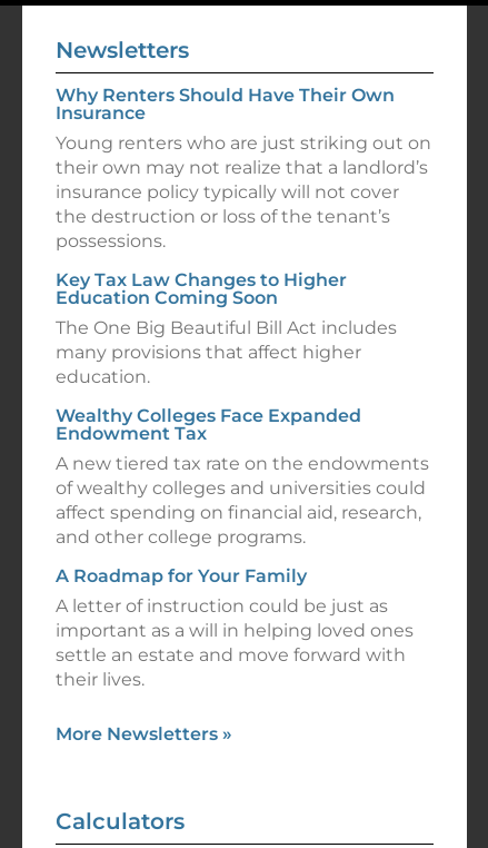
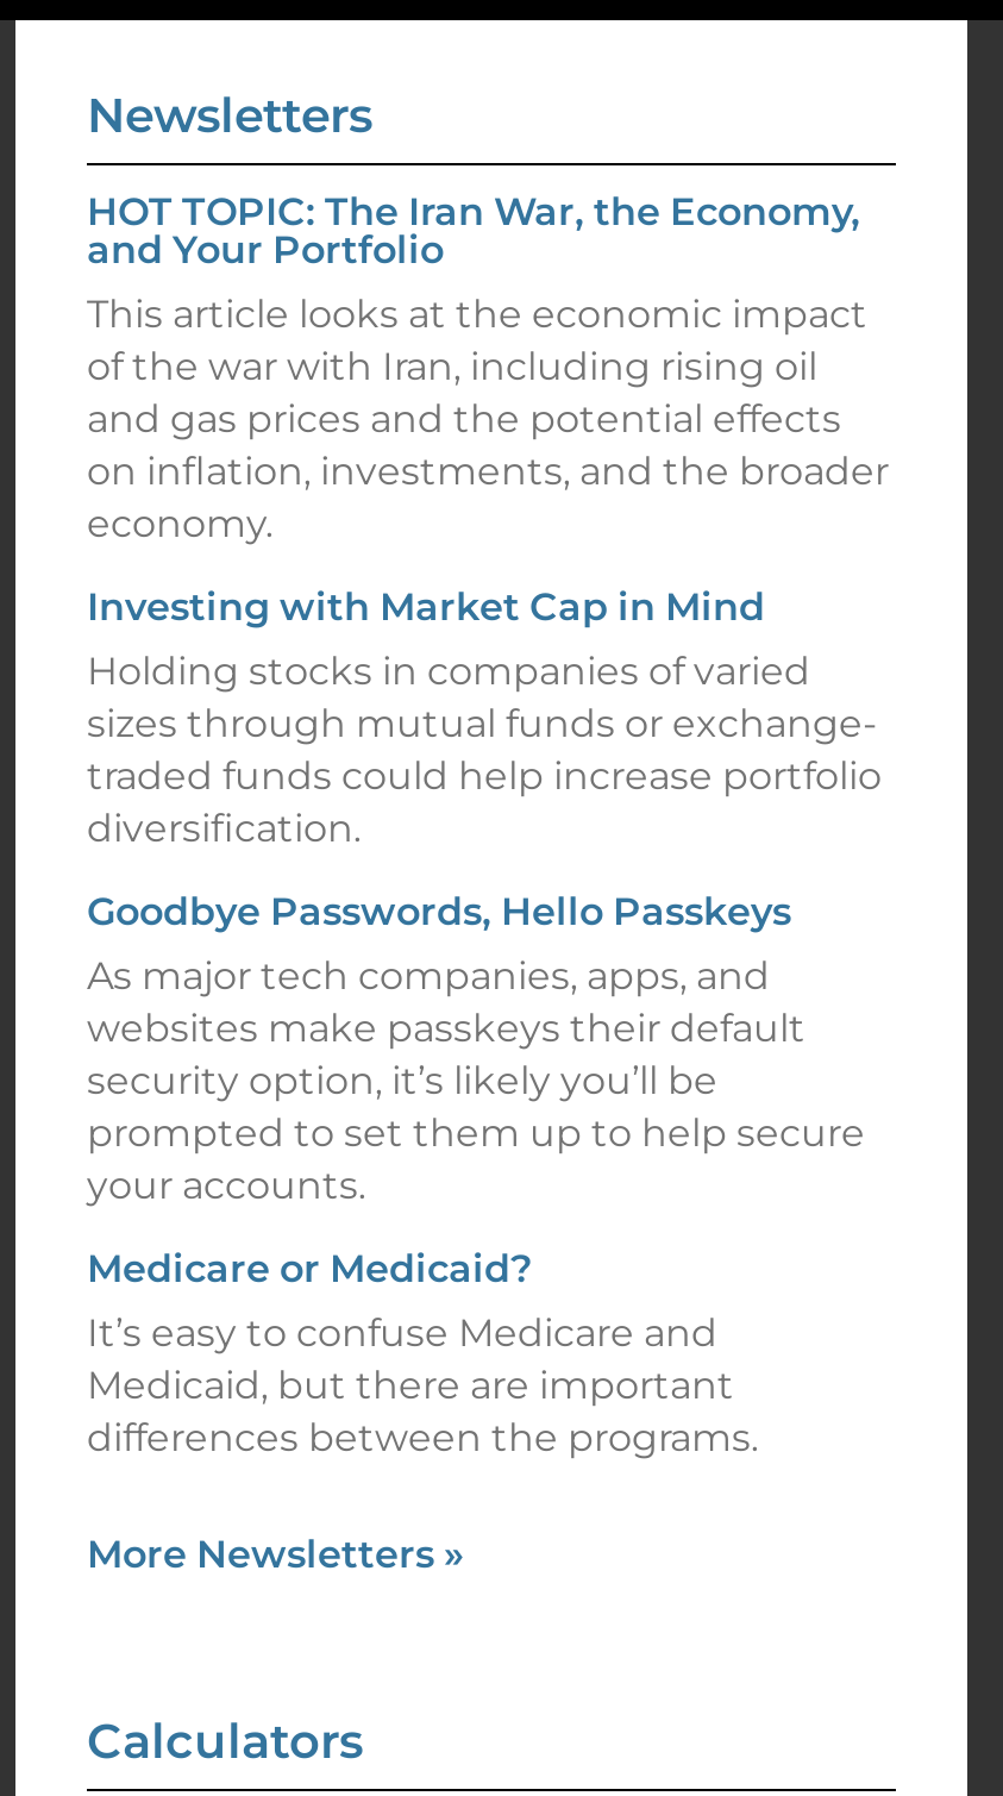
- Why Renters Should Have Their Own
- Insurance
- Young renters who are just striking out on
- their own may not realize that a landlord’s
- insurance policy typically will not cover
- the destruction or loss of the tenant’s
- possessions.
+ HOT TOPIC: The Iran War, the Economy,
+ and Your Portfolio
+ This article looks at the economic impact
+ of the war with Iran, including rising oil
+ and gas prices and the potential effects
+ on inflation, investments, and the broader
+ economy.

- Key Tax Law Changes to Higher
- Education Coming Soon
- The One Big Beautiful Bill Act includes
- many provisions that affect higher
- education.
+ Investing with Market Cap in Mind
+ Holding stocks in companies of varied
+ sizes through mutual funds or exchange-
+ traded funds could help increase portfolio
+ diversification.

- Wealthy Colleges Face Expanded
- Endowment Tax
- A new tiered tax rate on the endowments
- of wealthy colleges and universities could
- affect spending on financial aid, research,
- and other college programs.
+ Goodbye Passwords, Hello Passkeys
+ As major tech companies, apps, and
+ websites make passkeys their default
+ security option, it’s likely you’ll be
+ prompted to set them up to help secure
+ your accounts.

- A Roadmap for Your Family
- A letter of instruction could be just as
- important as a will in helping loved ones
- settle an estate and move forward with
- their lives.
+ Medicare or Medicaid?
+ It’s easy to confuse Medicare and
+ Medicaid, but there are important
+ differences between the programs.
